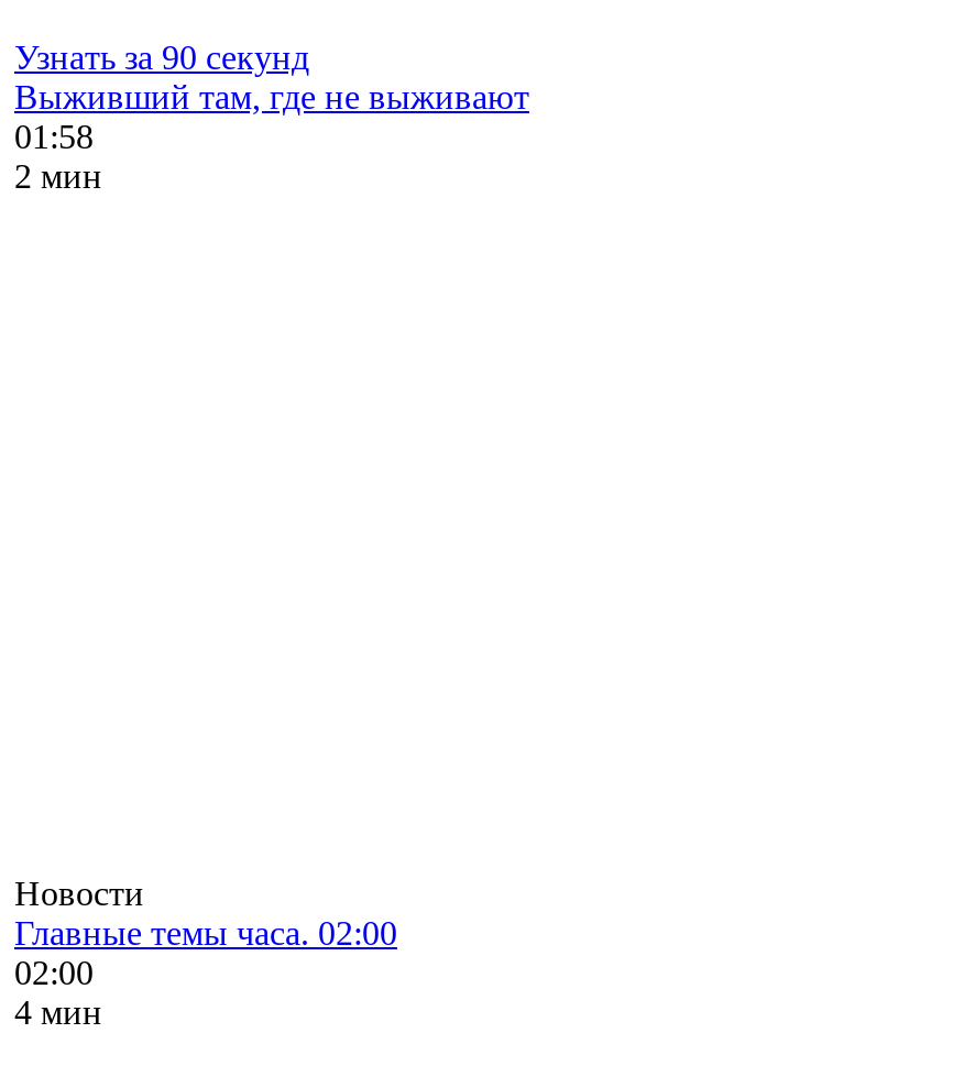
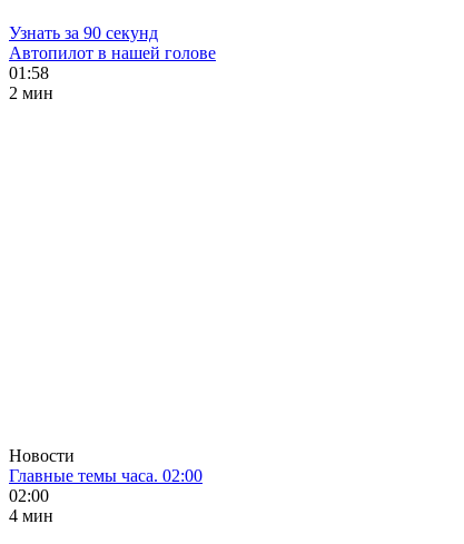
- Выживший там, где не выживают
+ Автопилот в нашей голове
